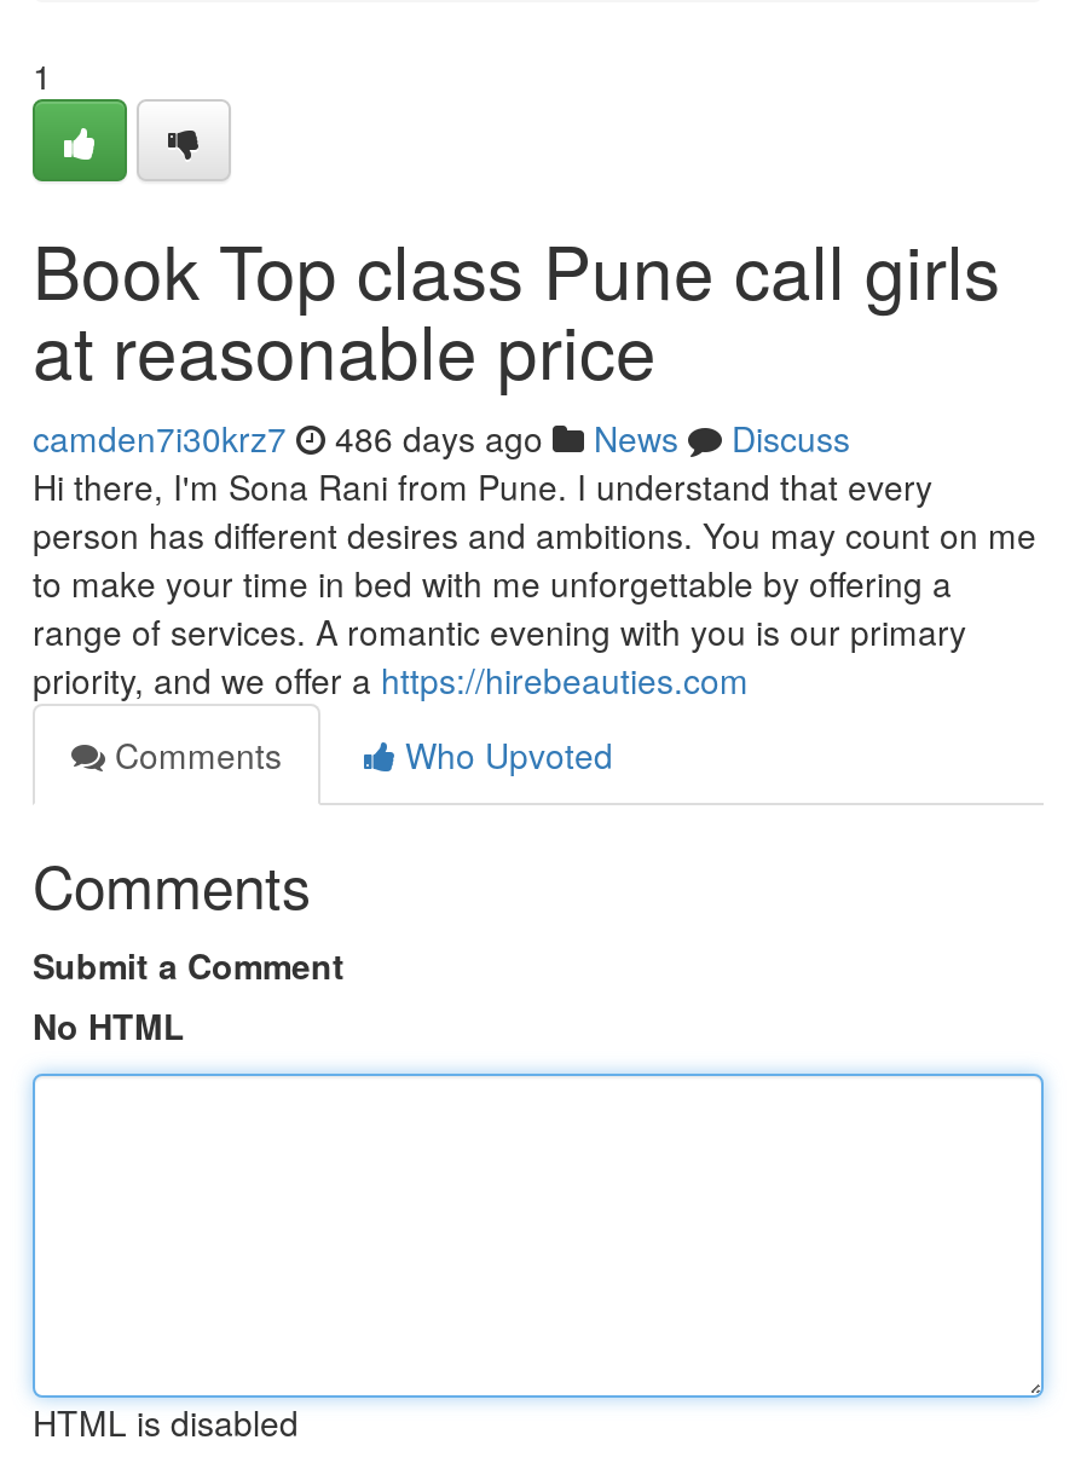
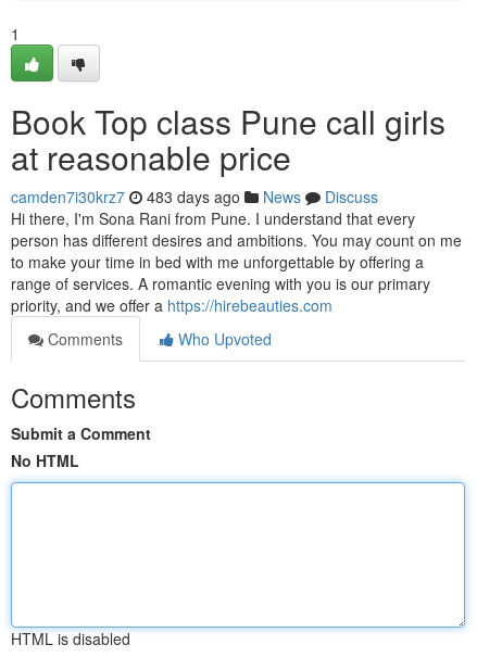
- camden7i30krz7 486 days ago News Discuss
+ camden7i30krz7 483 days ago News Discuss
